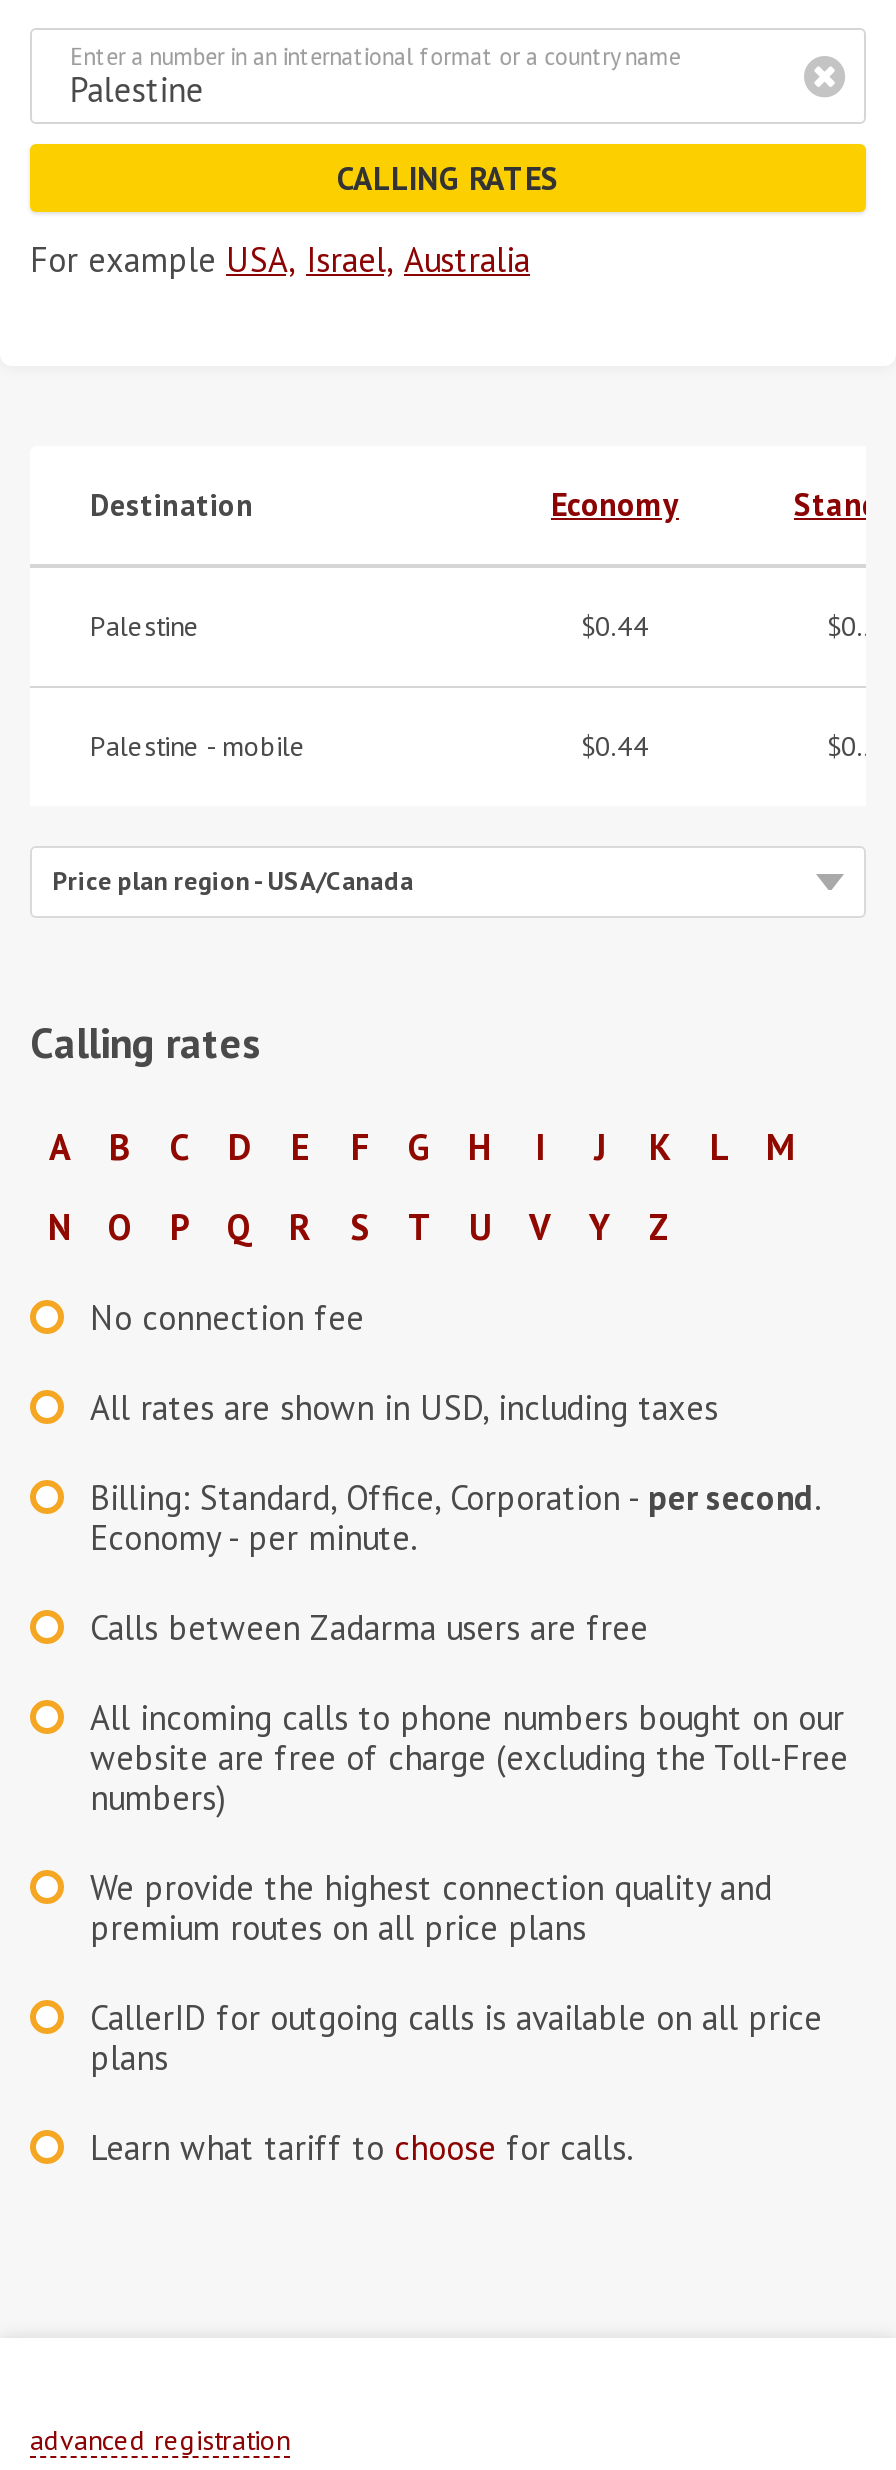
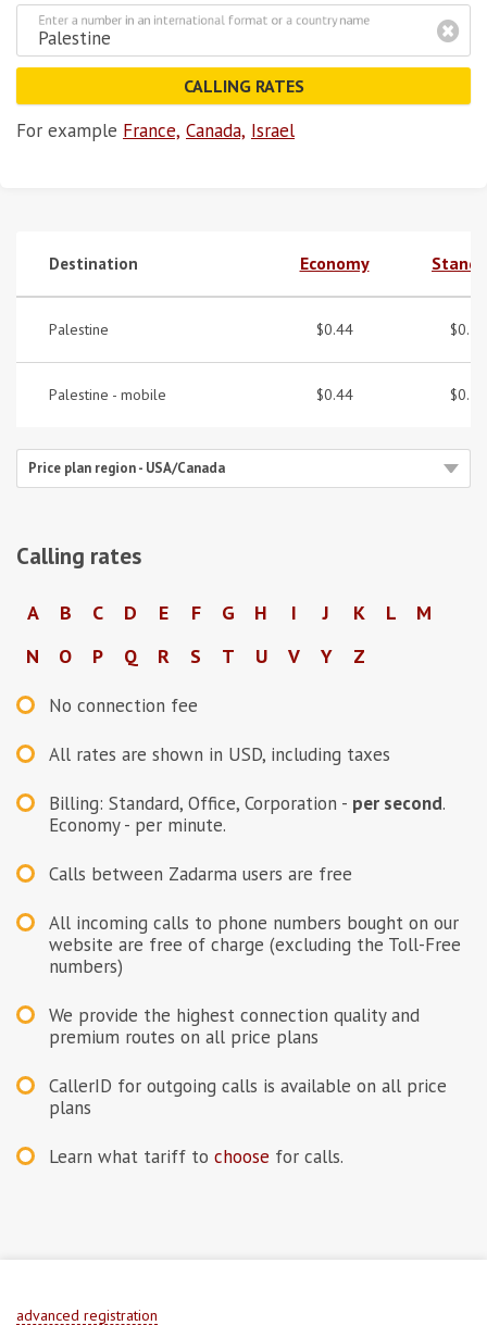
- For example USA, Israel, Australia
+ For example France, Canada, Israel
